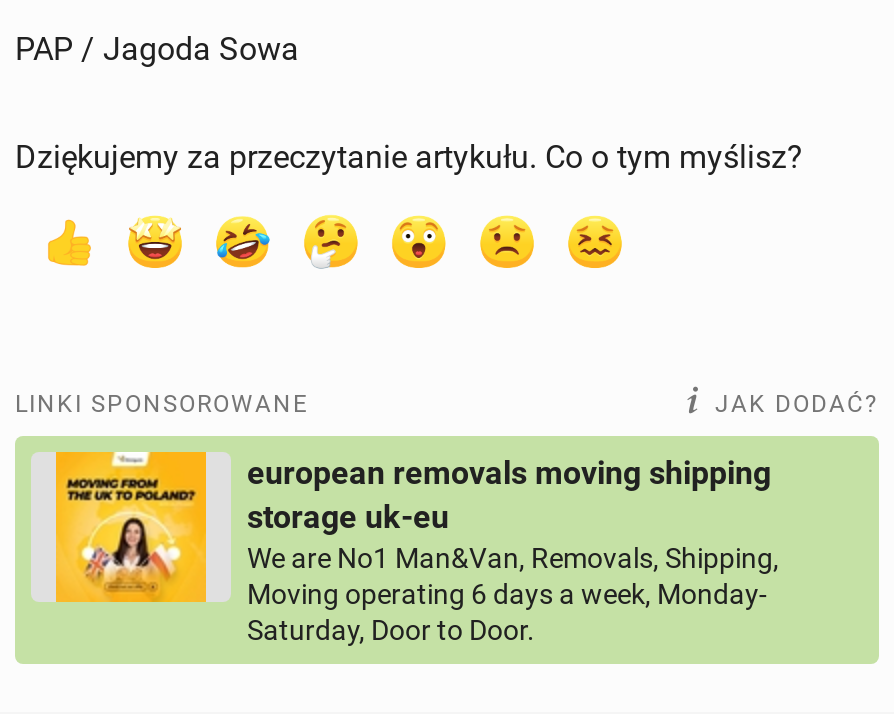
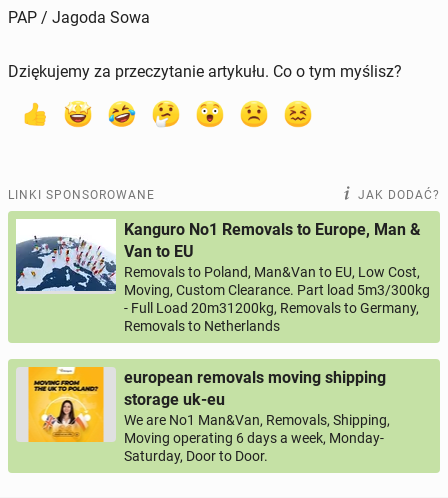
+ [image]
+ Kanguro No1 Removals to Europe, Man &
+ Van to EU
+ Removals to Poland, Man&Van to EU, Low Cost,
+ Moving, Custom Clearance. Part load 5m3/300kg
+ - Full Load 20m31200kg, Removals to Germany,
+ Removals to Netherlands
